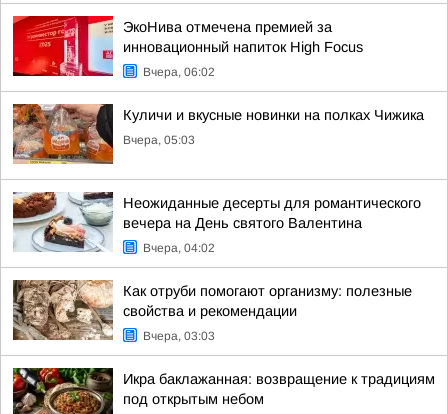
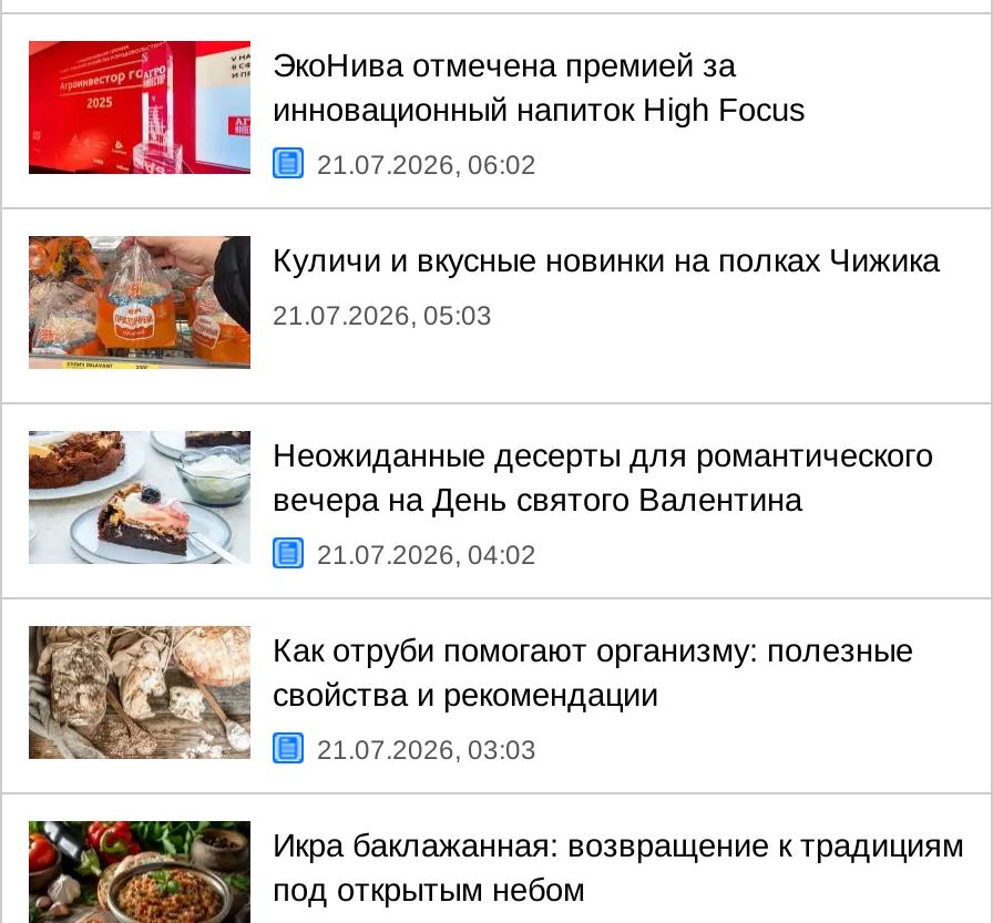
- Вчера, 06:02
+ 21.07.2026, 06:02

- Вчера, 05:03
+ 21.07.2026, 05:03

- Вчера, 04:02
+ 21.07.2026, 04:02

- Вчера, 03:03
+ 21.07.2026, 03:03
